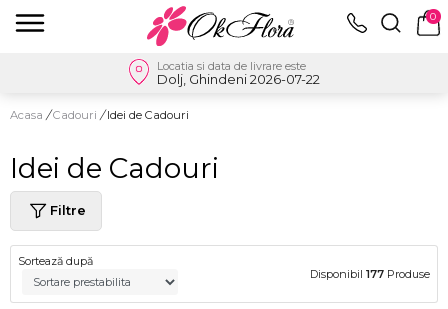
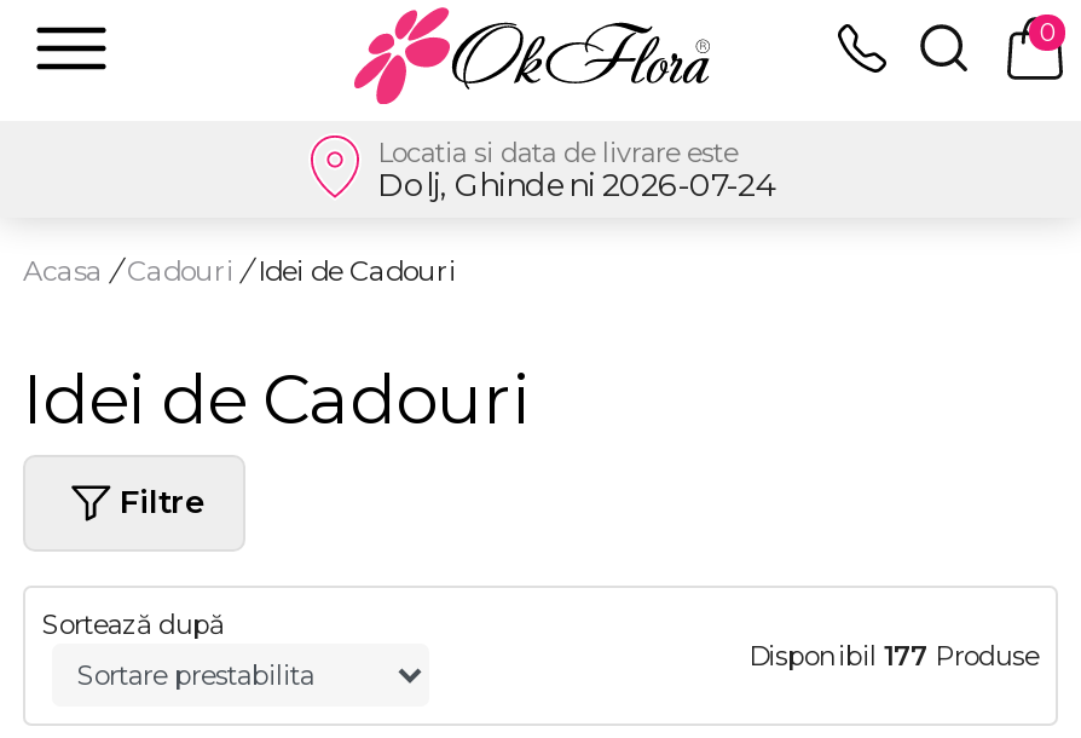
- Dolj, Ghindeni 2026-07-22
+ Dolj, Ghindeni 2026-07-24
